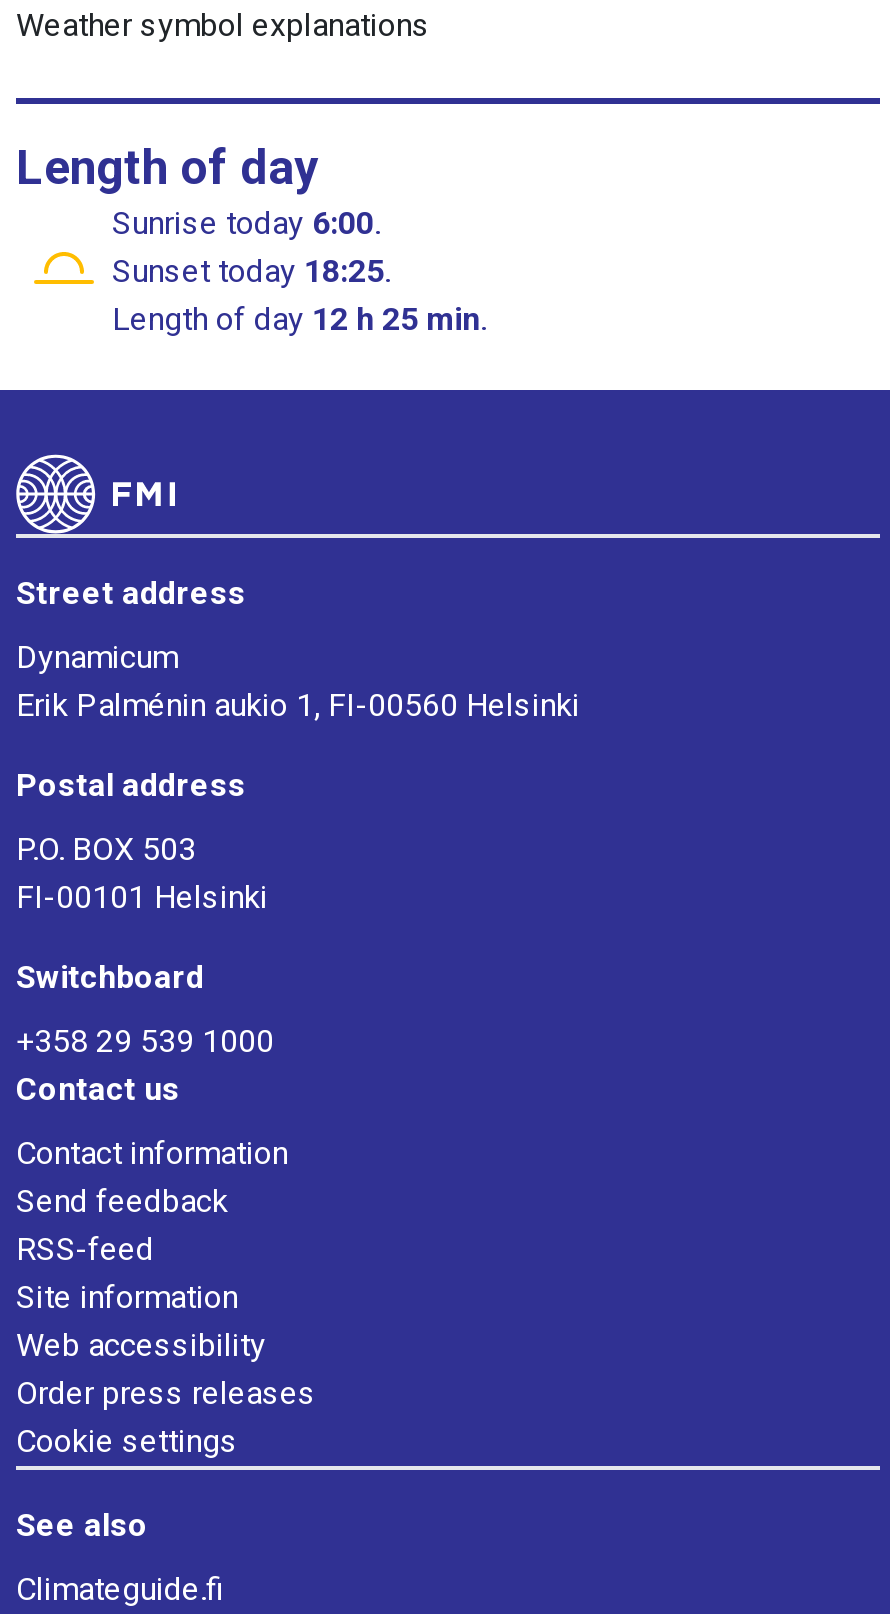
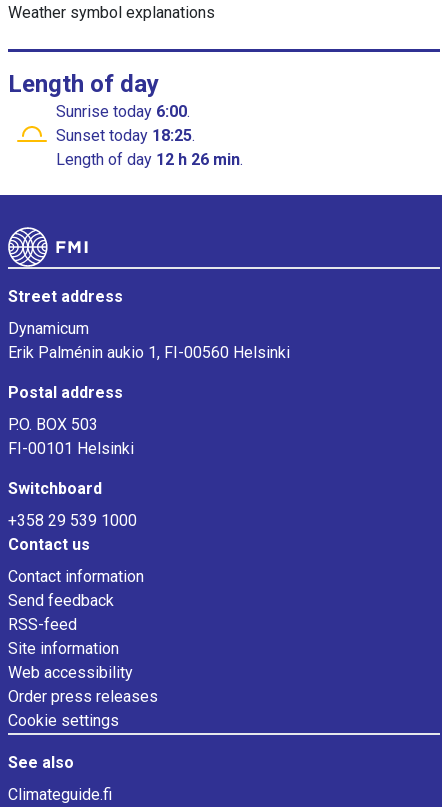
- Length of day 12 h 25 min.
+ Length of day 12 h 26 min.
